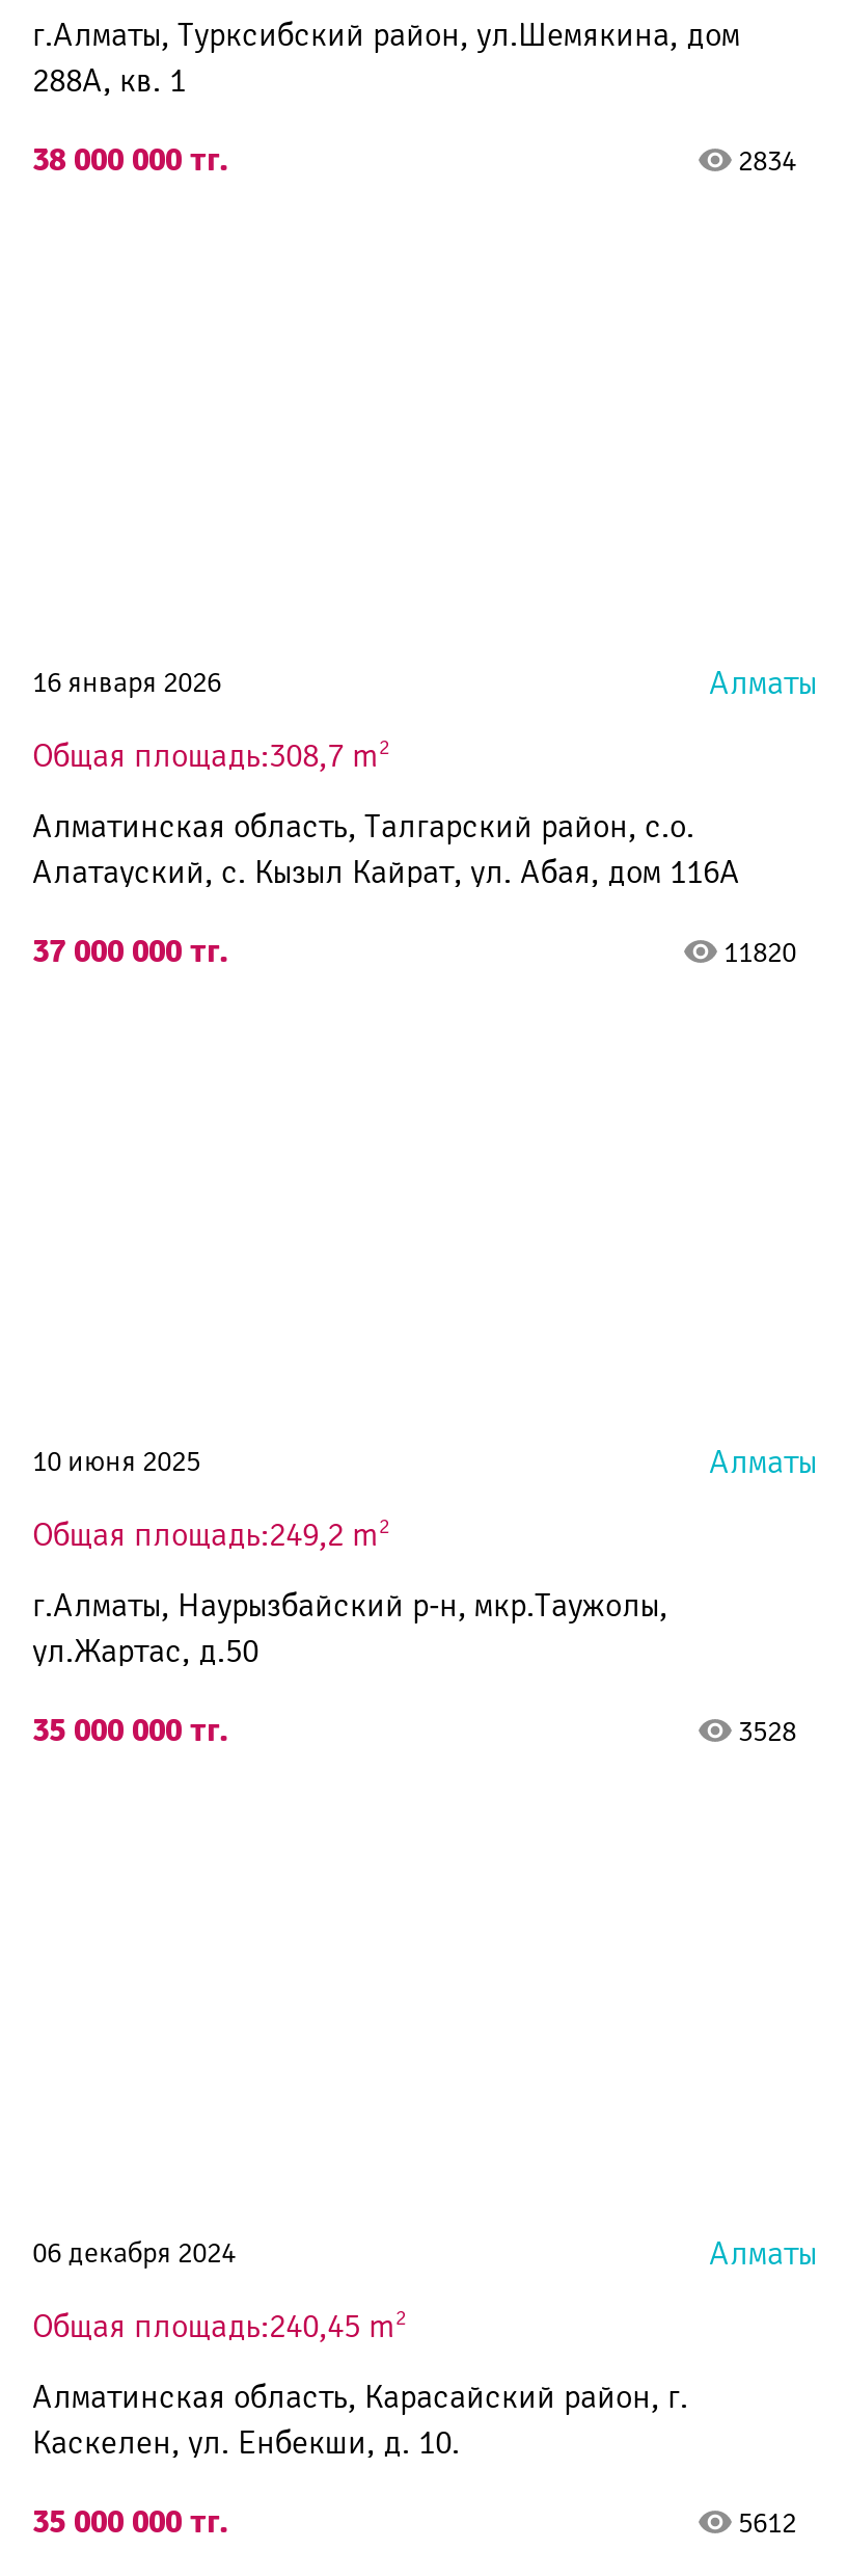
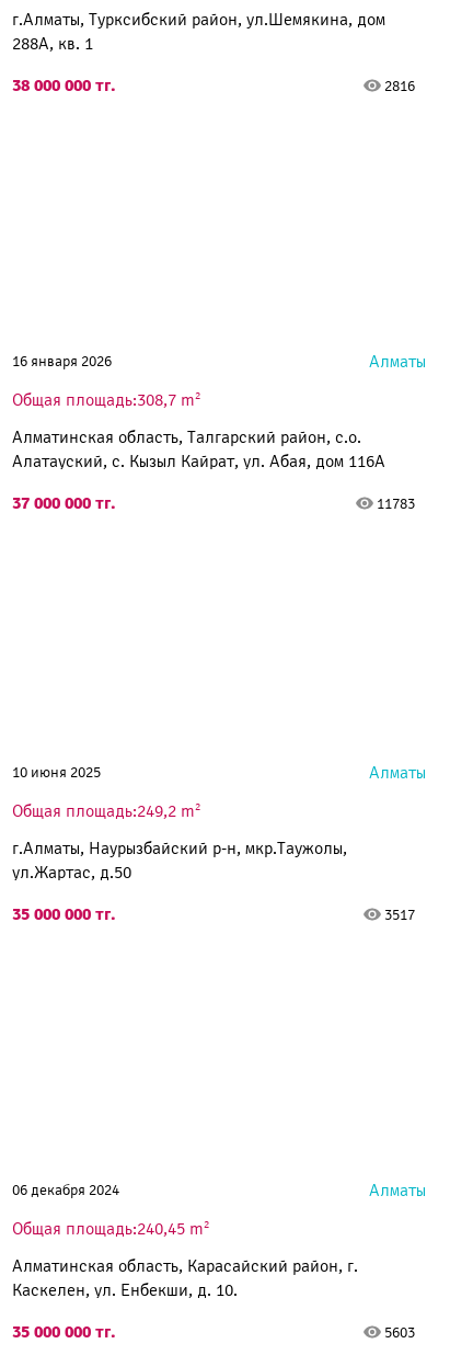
- 2834
+ 2816

- 11820
+ 11783

- 3528
+ 3517

- 5612
+ 5603
